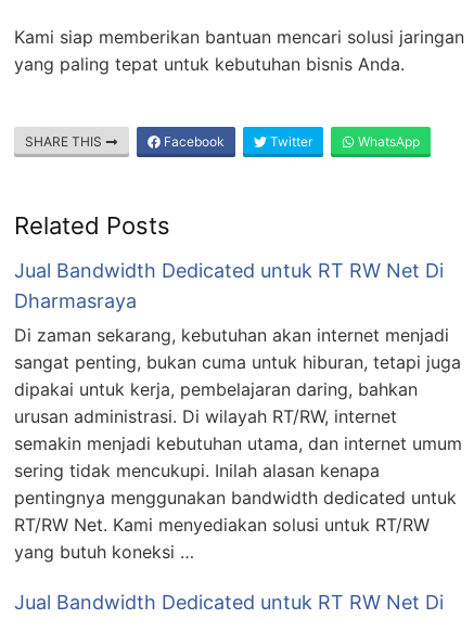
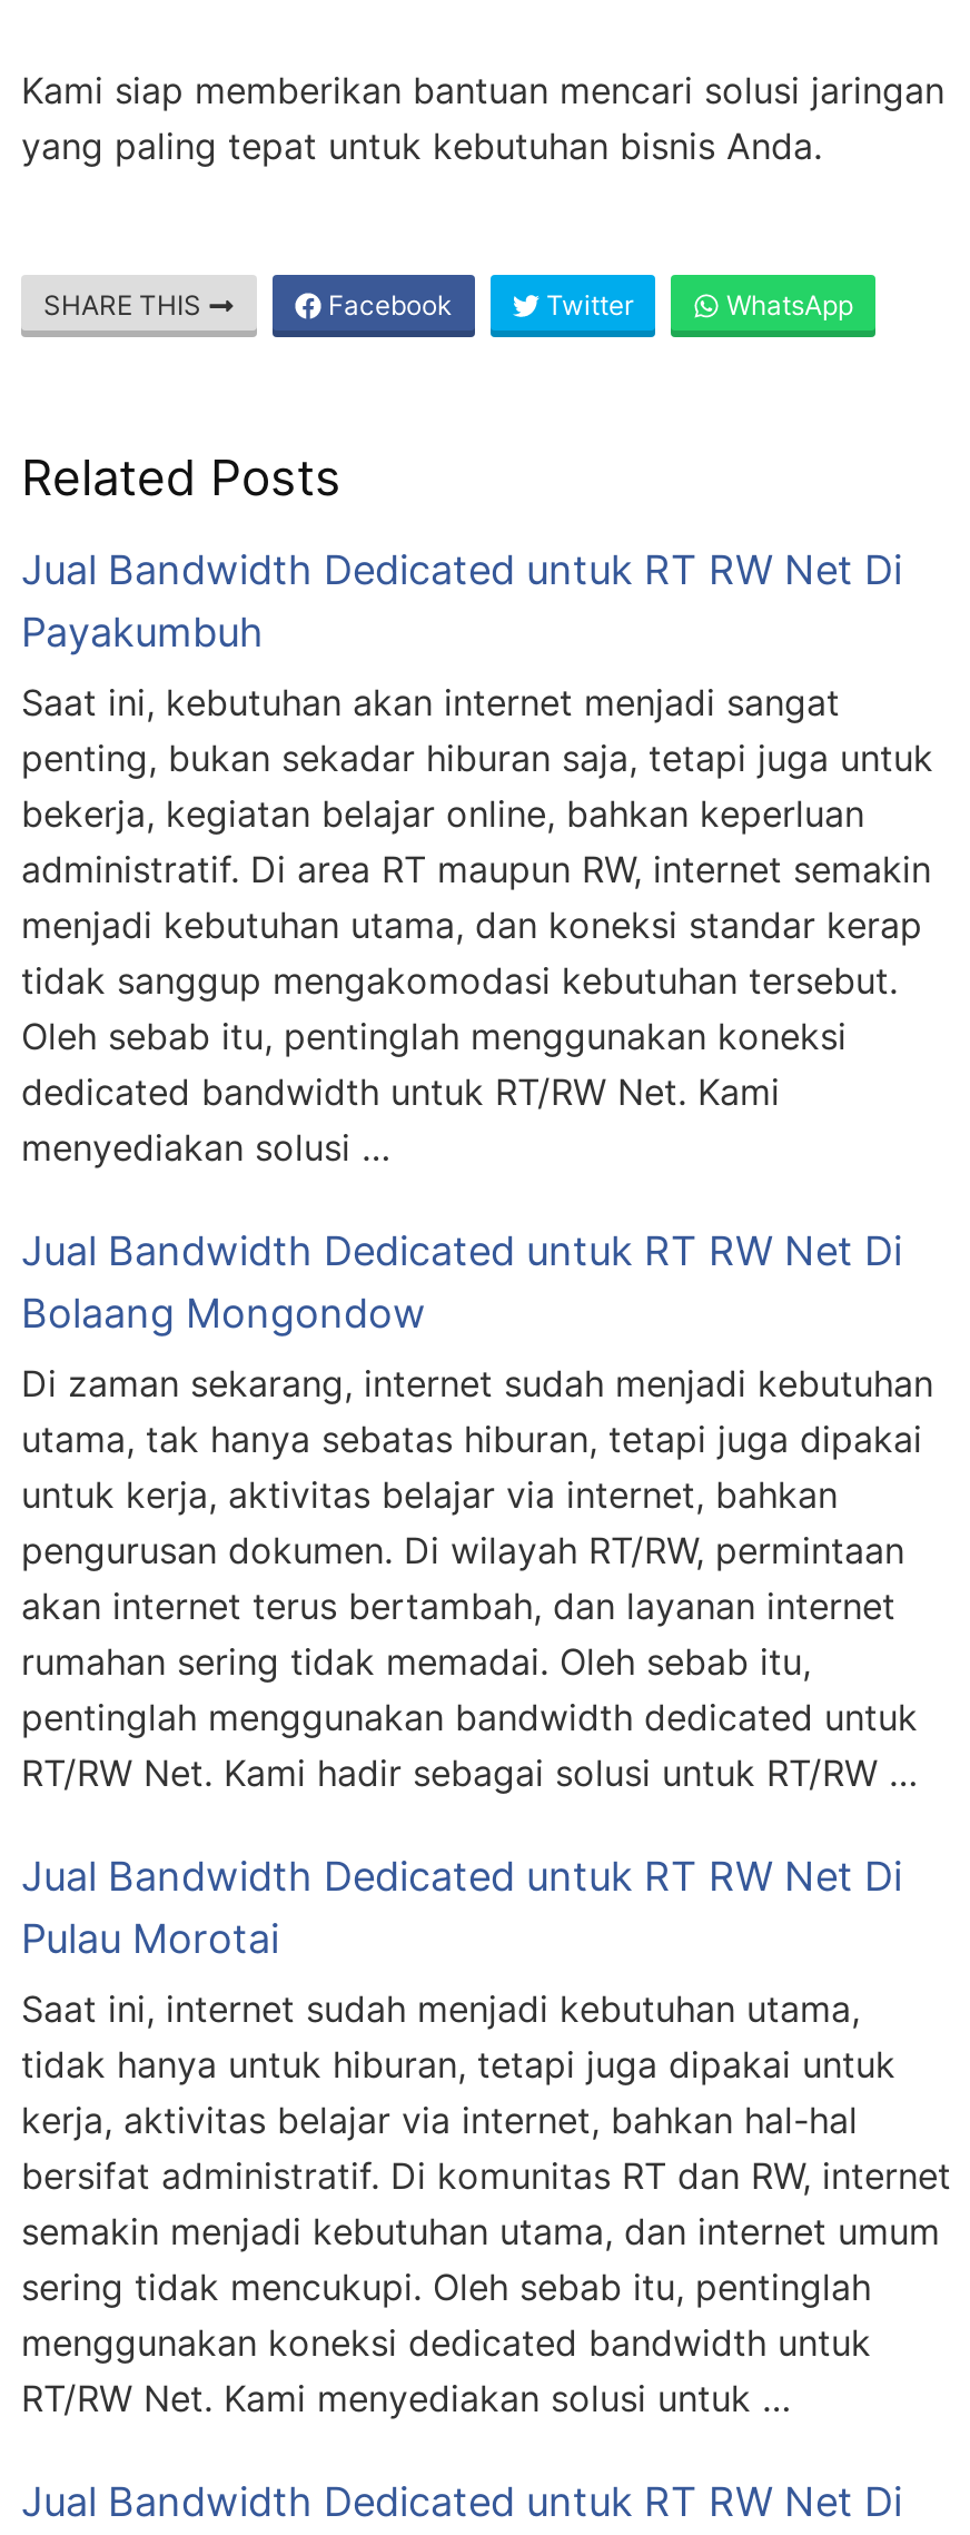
- Dharmasraya
- Di zaman sekarang, kebutuhan akan internet menjadi
- sangat penting, bukan cuma untuk hiburan, tetapi juga
- dipakai untuk kerja, pembelajaran daring, bahkan
- urusan administrasi. Di wilayah RT/RW, internet
+ Payakumbuh
+ Saat ini, kebutuhan akan internet menjadi sangat
+ penting, bukan sekadar hiburan saja, tetapi juga untuk
+ bekerja, kegiatan belajar online, bahkan keperluan
+ administratif. Di area RT maupun RW, internet semakin
+ menjadi kebutuhan utama, dan koneksi standar kerap
+ tidak sanggup mengakomodasi kebutuhan tersebut.
+ Oleh sebab itu, pentinglah menggunakan koneksi
+ dedicated bandwidth untuk RT/RW Net. Kami
+ menyediakan solusi …
+ Jual Bandwidth Dedicated untuk RT RW Net Di
+ Bolaang Mongondow
+ Di zaman sekarang, internet sudah menjadi kebutuhan
+ utama, tak hanya sebatas hiburan, tetapi juga dipakai
+ untuk kerja, aktivitas belajar via internet, bahkan
+ pengurusan dokumen. Di wilayah RT/RW, permintaan
+ akan internet terus bertambah, dan layanan internet
+ rumahan sering tidak memadai. Oleh sebab itu,
+ pentinglah menggunakan bandwidth dedicated untuk
+ RT/RW Net. Kami hadir sebagai solusi untuk RT/RW …
+ Jual Bandwidth Dedicated untuk RT RW Net Di
+ Pulau Morotai
+ Saat ini, internet sudah menjadi kebutuhan utama,
+ tidak hanya untuk hiburan, tetapi juga dipakai untuk
+ kerja, aktivitas belajar via internet, bahkan hal-hal
+ bersifat administratif. Di komunitas RT dan RW, internet

moved down: semakin menjadi kebutuhan utama, dan internet umum

- sering tidak mencukupi. Inilah alasan kenapa
- pentingnya menggunakan bandwidth dedicated untuk
- RT/RW Net. Kami menyediakan solusi untuk RT/RW
- yang butuh koneksi …
+ sering tidak mencukupi. Oleh sebab itu, pentinglah
+ menggunakan koneksi dedicated bandwidth untuk
+ RT/RW Net. Kami menyediakan solusi untuk …
